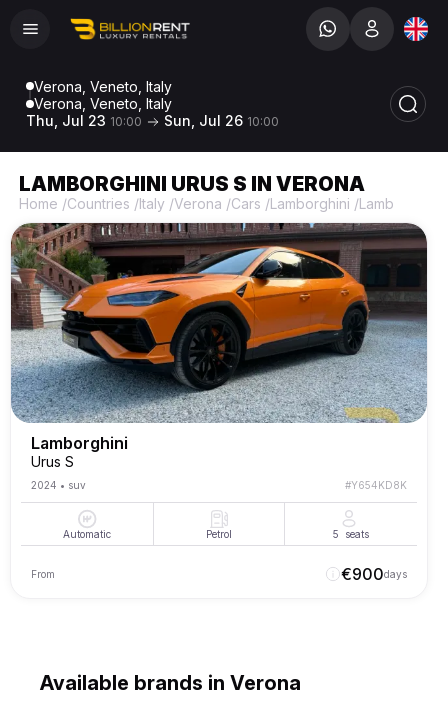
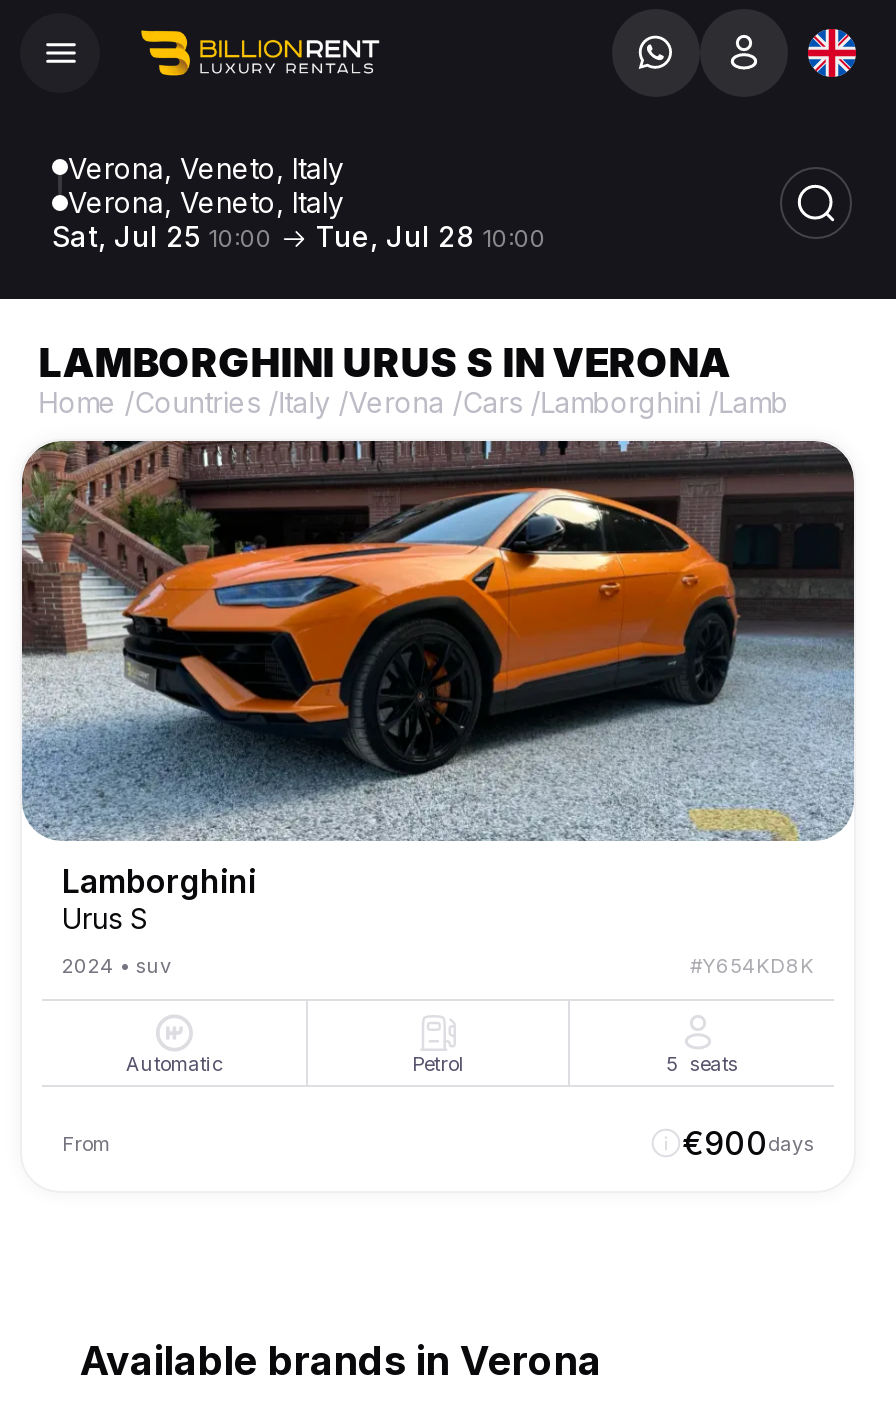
- Thu, Jul 23 10:00
+ Sat, Jul 25 10:00

- Sun, Jul 26 10:00
+ Tue, Jul 28 10:00
